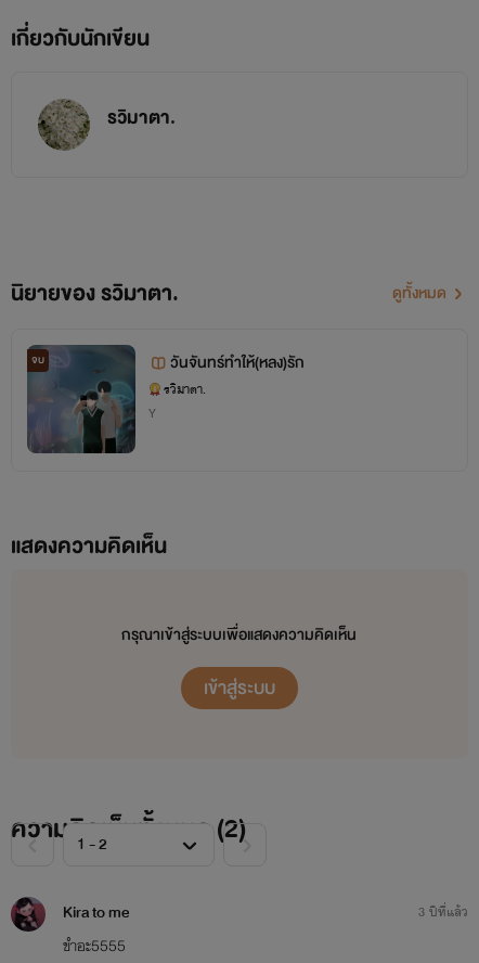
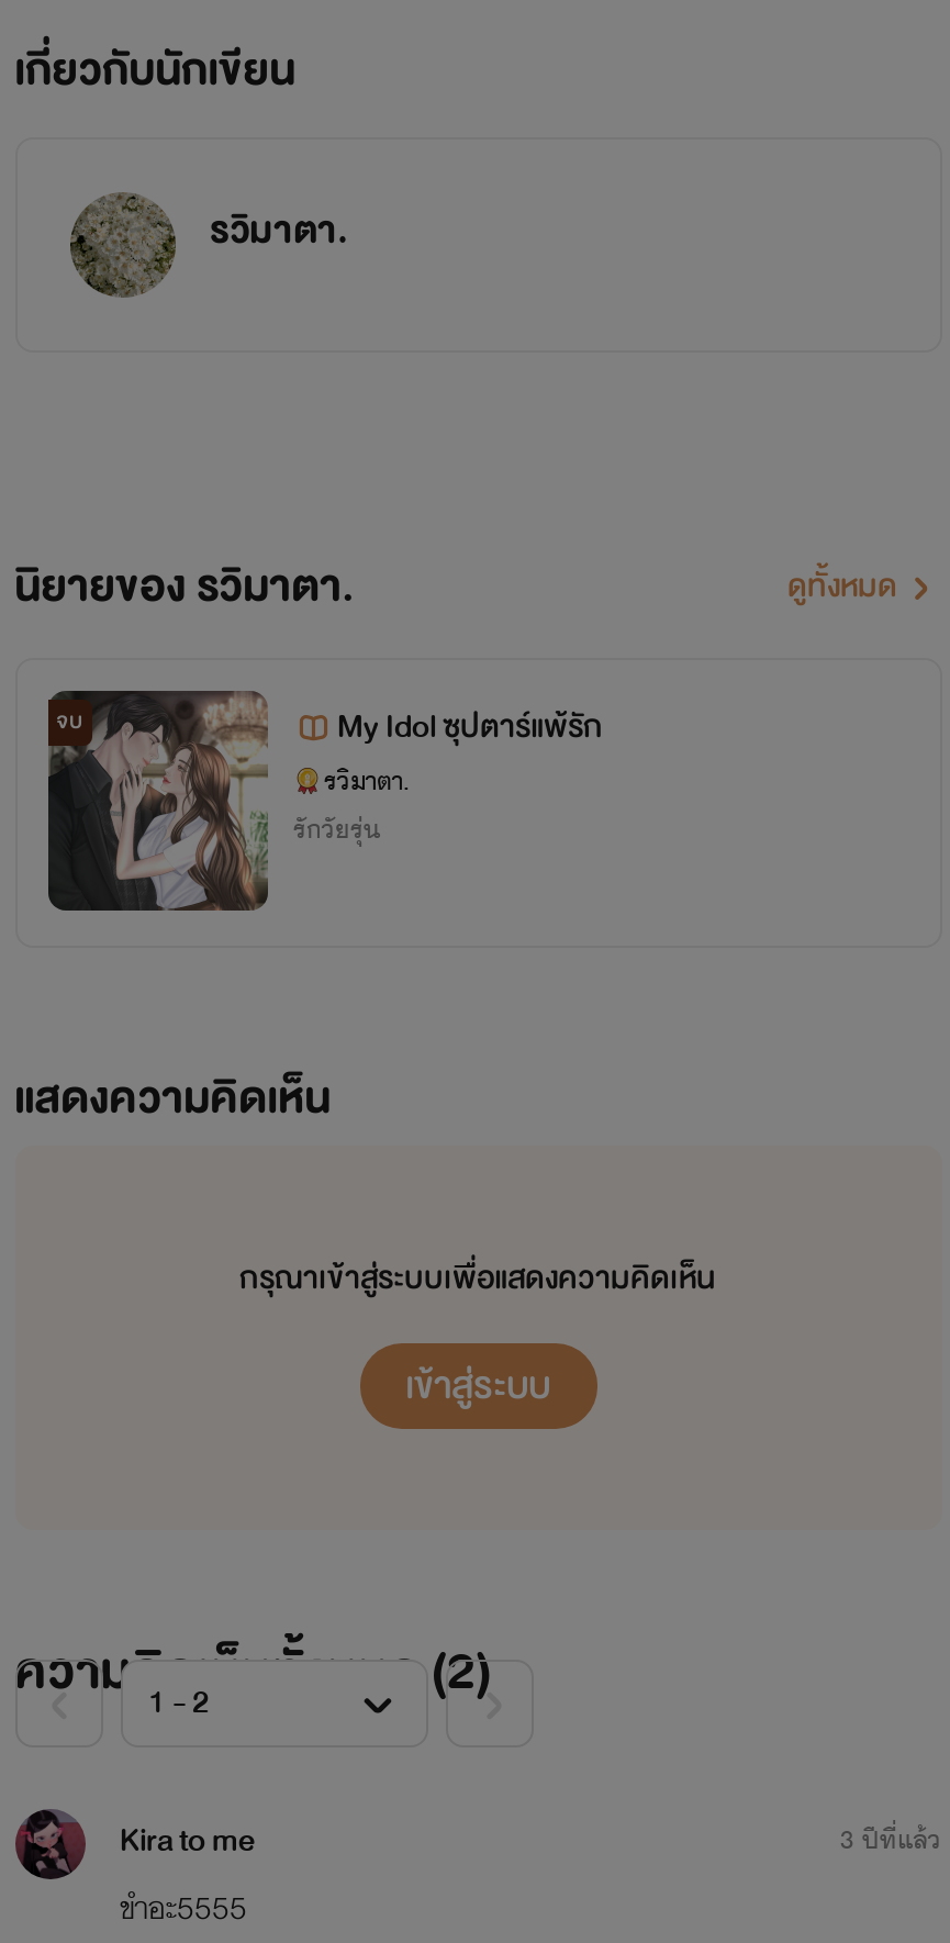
- [image]
- Y
+ [image]
+ รักวัยรุ่น

- วันจันทร์ทำให้(หลง)รัก
+ My Idol ซุปตาร์แพ้รัก
